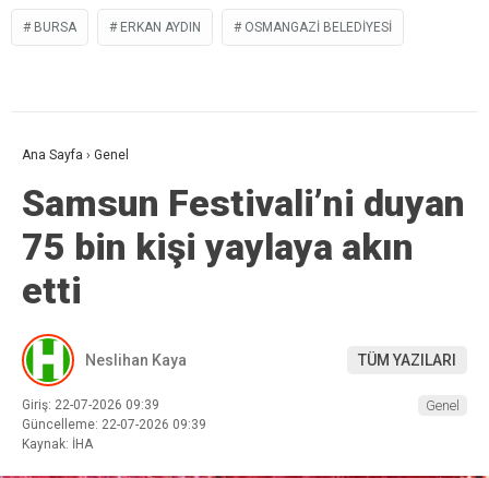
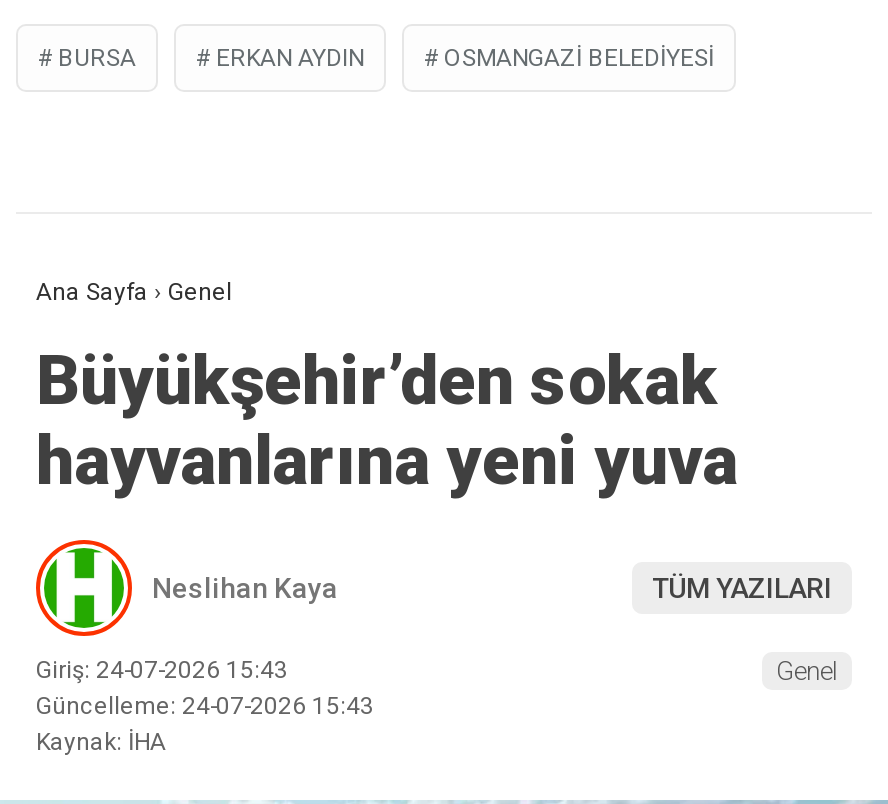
- Samsun Festivali’ni duyan
- 75 bin kişi yaylaya akın
- etti
+ Büyükşehir’den sokak
+ hayvanlarına yeni yuva

- Giriş: 22-07-2026 09:39
+ Giriş: 24-07-2026 15:43

- Güncelleme: 22-07-2026 09:39
+ Güncelleme: 24-07-2026 15:43
